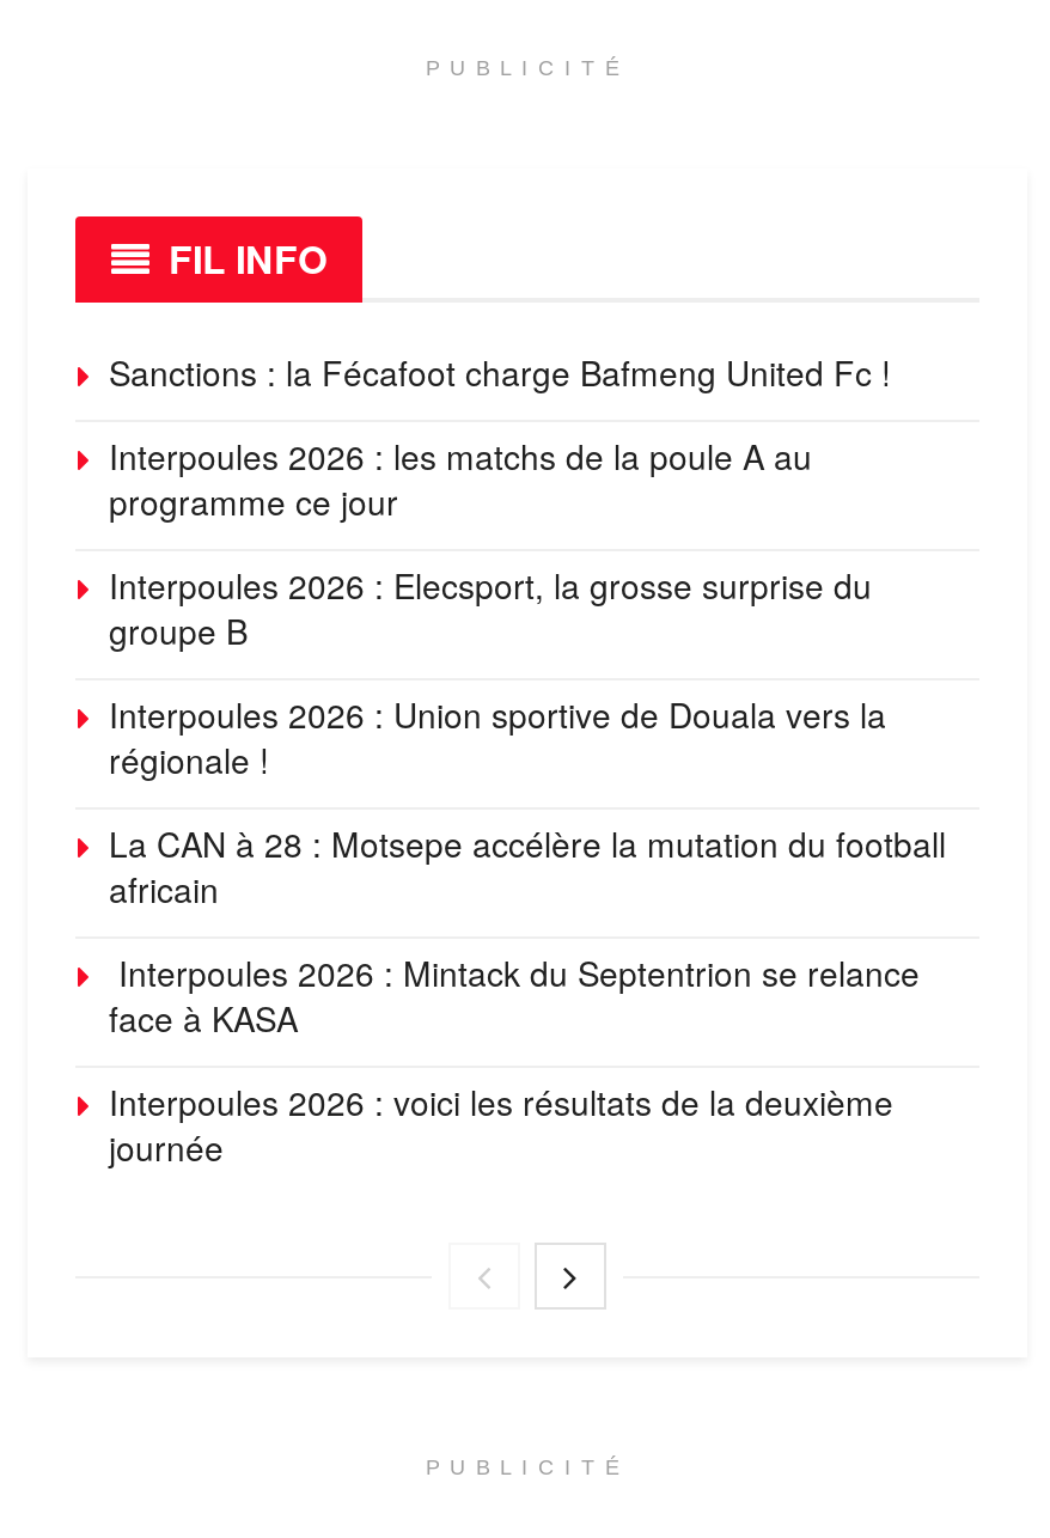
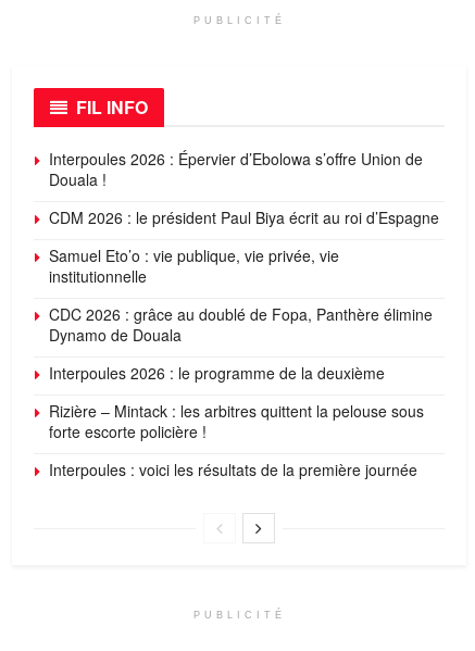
- Sanctions : la Fécafoot charge Bafmeng United Fc !
+ Interpoules 2026 : Épervier d’Ebolowa s’offre Union de
+ Douala !

- Interpoules 2026 : les matchs de la poule A au
- programme ce jour
+ CDM 2026 : le président Paul Biya écrit au roi d’Espagne

- Interpoules 2026 : Elecsport, la grosse surprise du
- groupe B
+ Samuel Eto’o : vie publique, vie privée, vie
+ institutionnelle

- Interpoules 2026 : Union sportive de Douala vers la
- régionale !
+ CDC 2026 : grâce au doublé de Fopa, Panthère élimine
+ Dynamo de Douala

- La CAN à 28 : Motsepe accélère la mutation du football
- africain
+ Interpoules 2026 : le programme de la deuxième

- Interpoules 2026 : Mintack du Septentrion se relance
- face à KASA
+ Rizière – Mintack : les arbitres quittent la pelouse sous
+ forte escorte policière !

- Interpoules 2026 : voici les résultats de la deuxième
- journée
+ Interpoules : voici les résultats de la première journée
